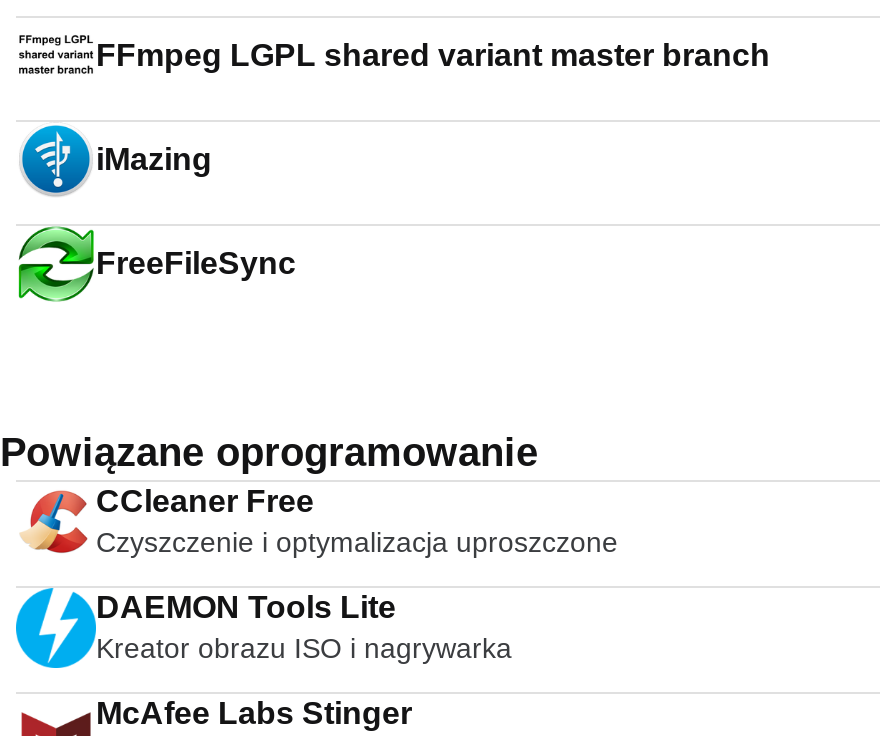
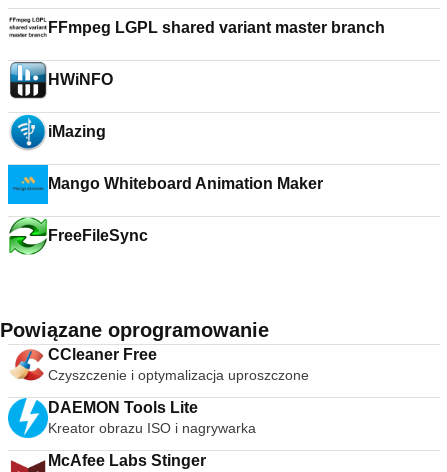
+ [image]
+ HWiNFO

+ [image]
+ Mango Whiteboard Animation Maker
